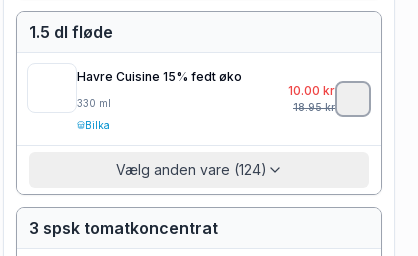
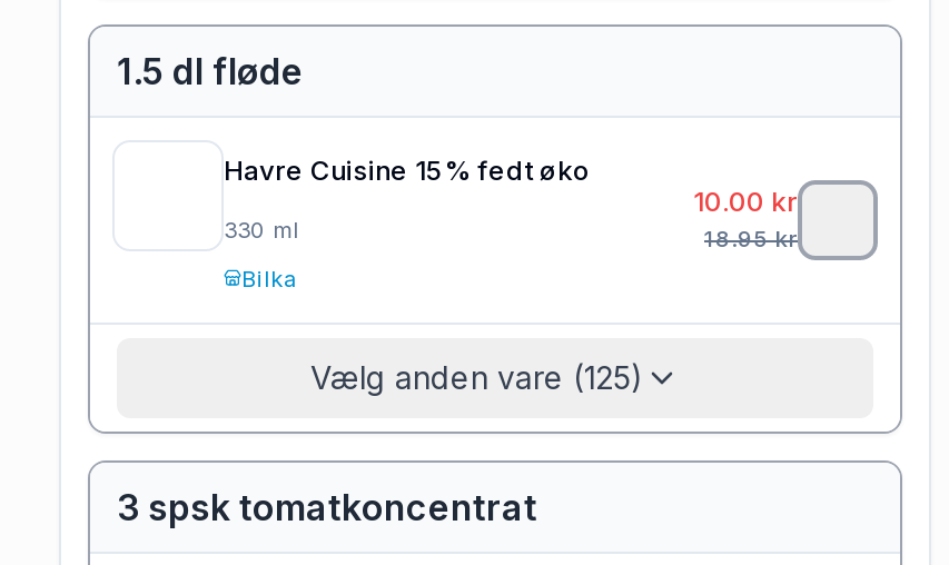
- Vælg anden vare (124)
+ Vælg anden vare (125)
